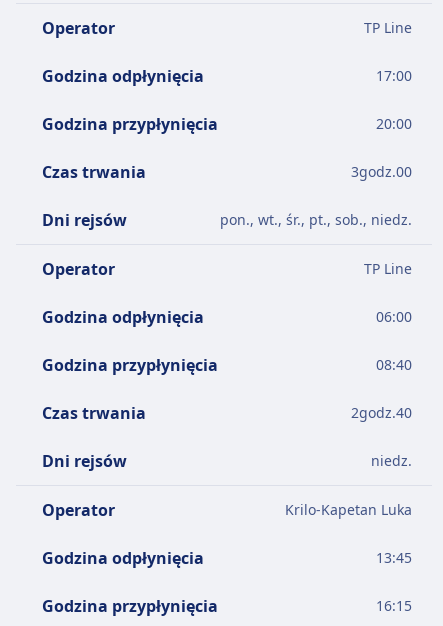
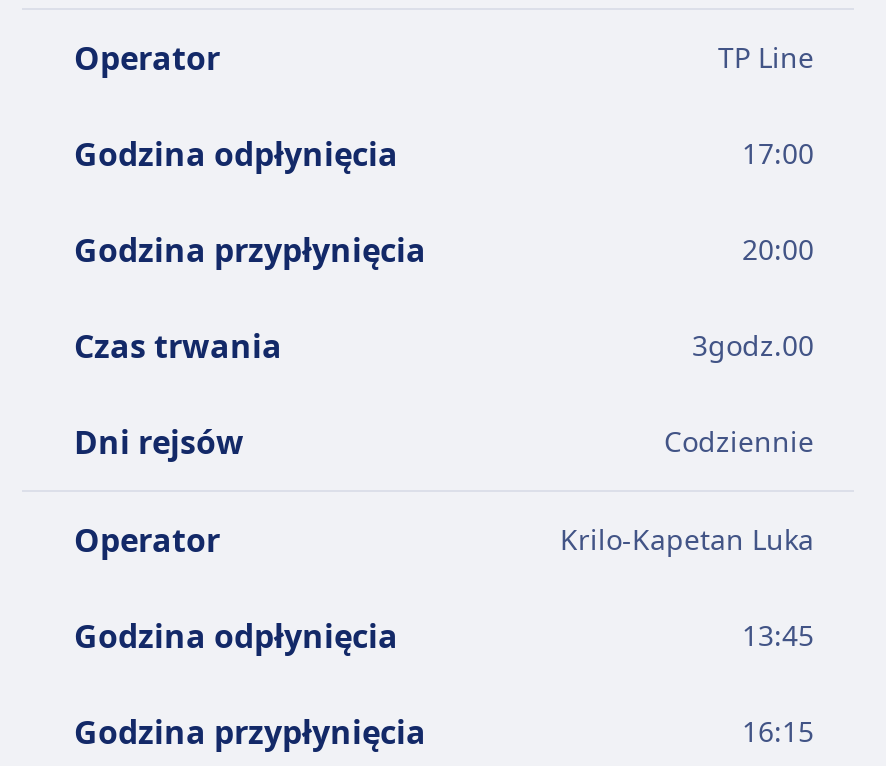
- pon., wt., śr., pt., sob., niedz.
- Operator
- TP Line
- Godzina odpłynięcia
- 06:00
- Godzina przypłynięcia
- 08:40
- Czas trwania
- 2godz.40
- Dni rejsów
- niedz.
+ Codziennie
